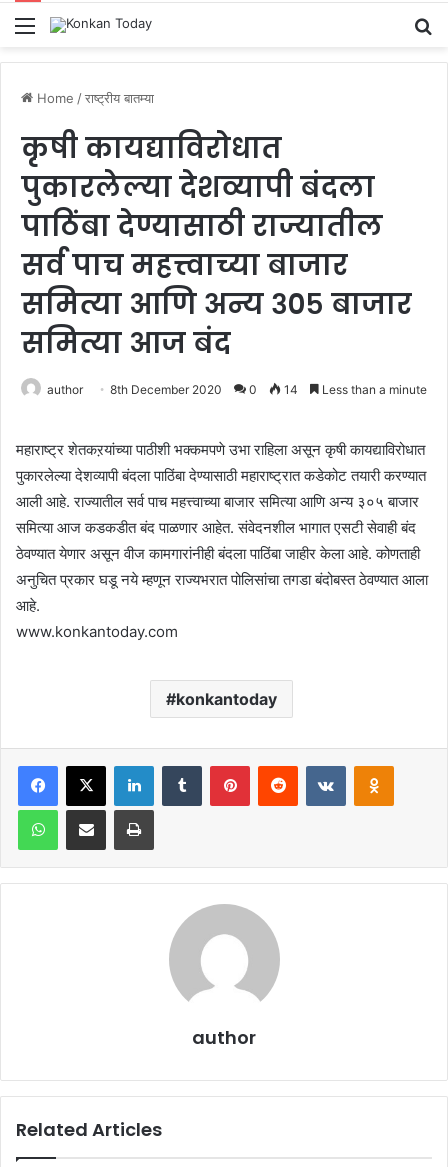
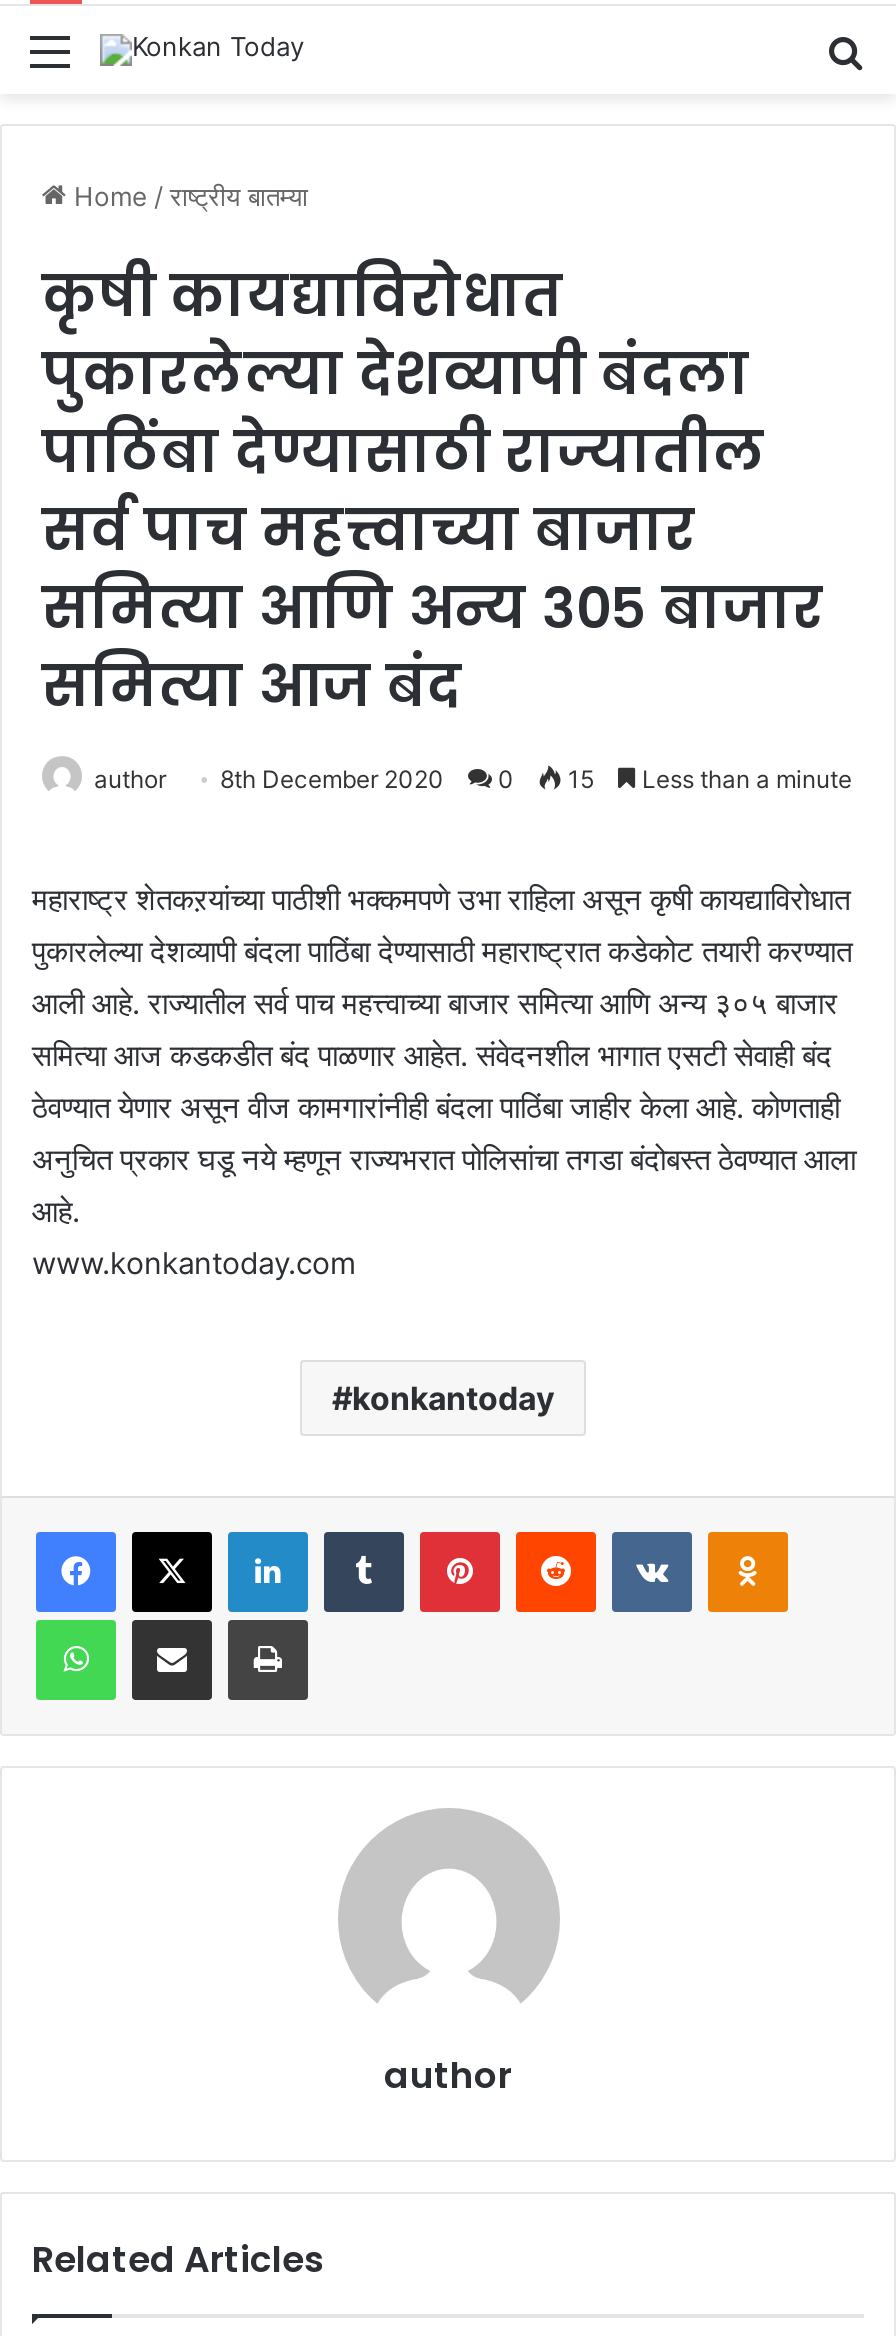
- author 8th December 2020 0 14 Less than a minute
+ author 8th December 2020 0 15 Less than a minute
